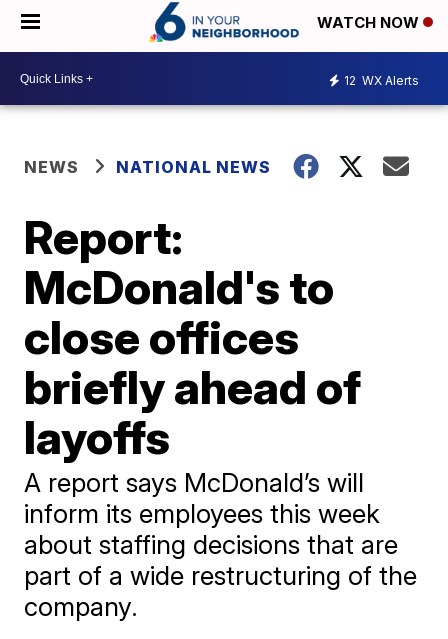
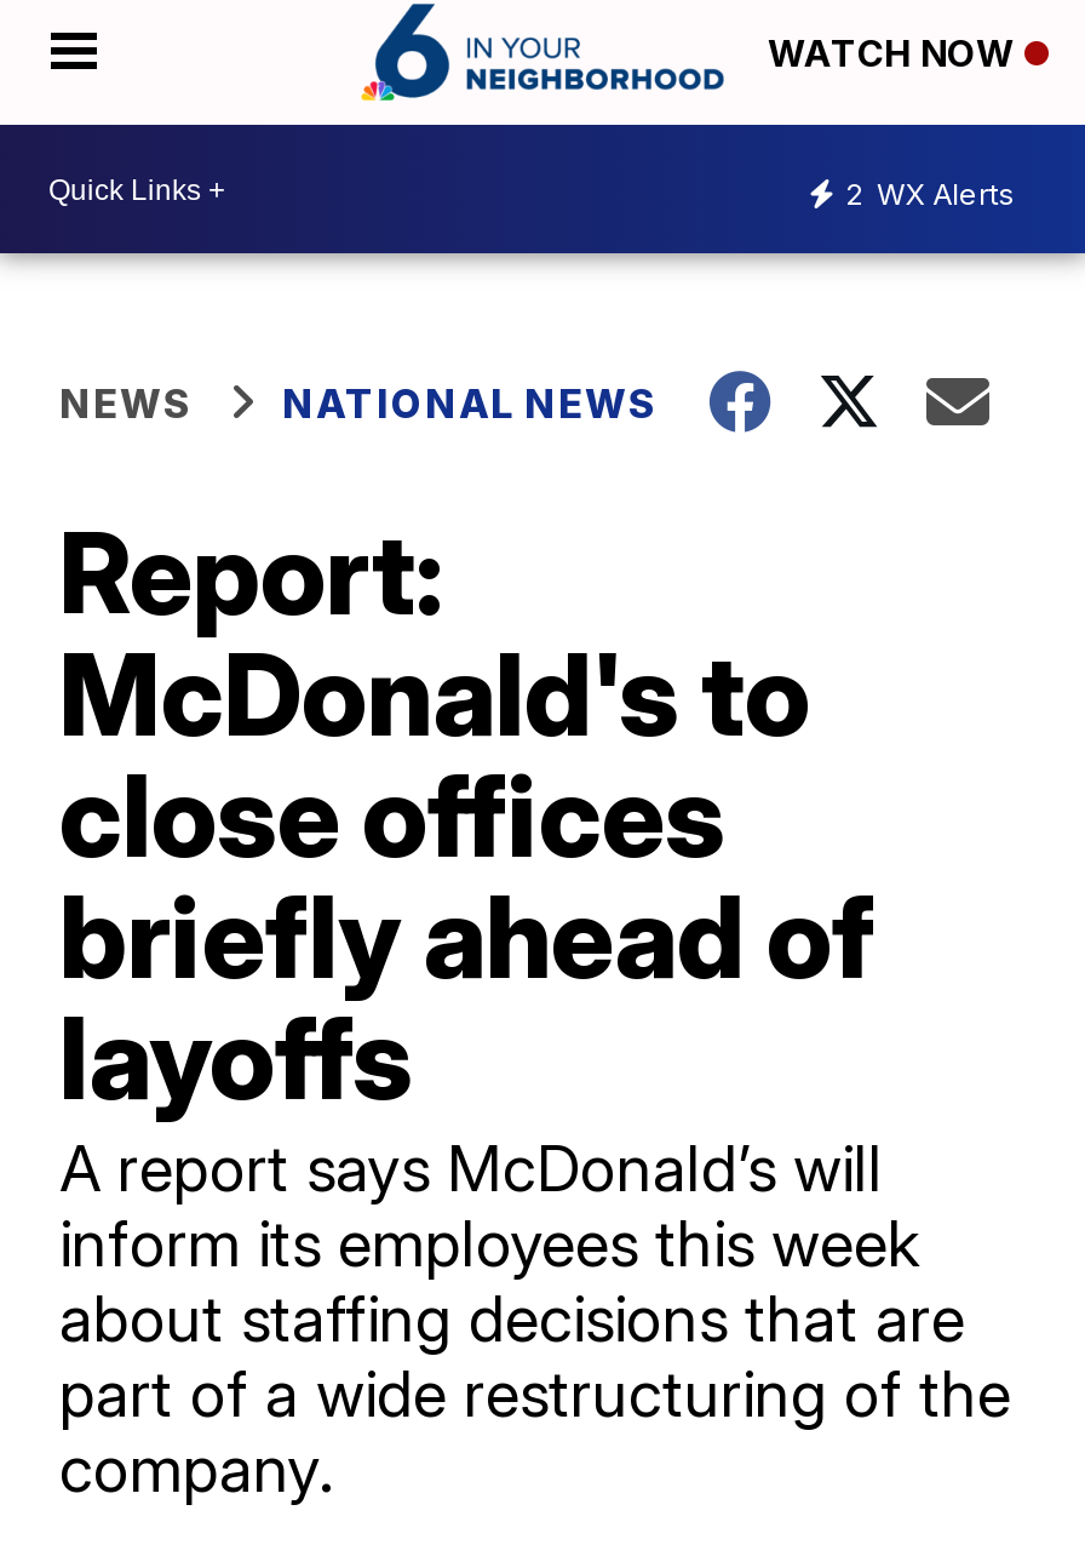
- 12 WX Alerts
+ 2 WX Alerts
